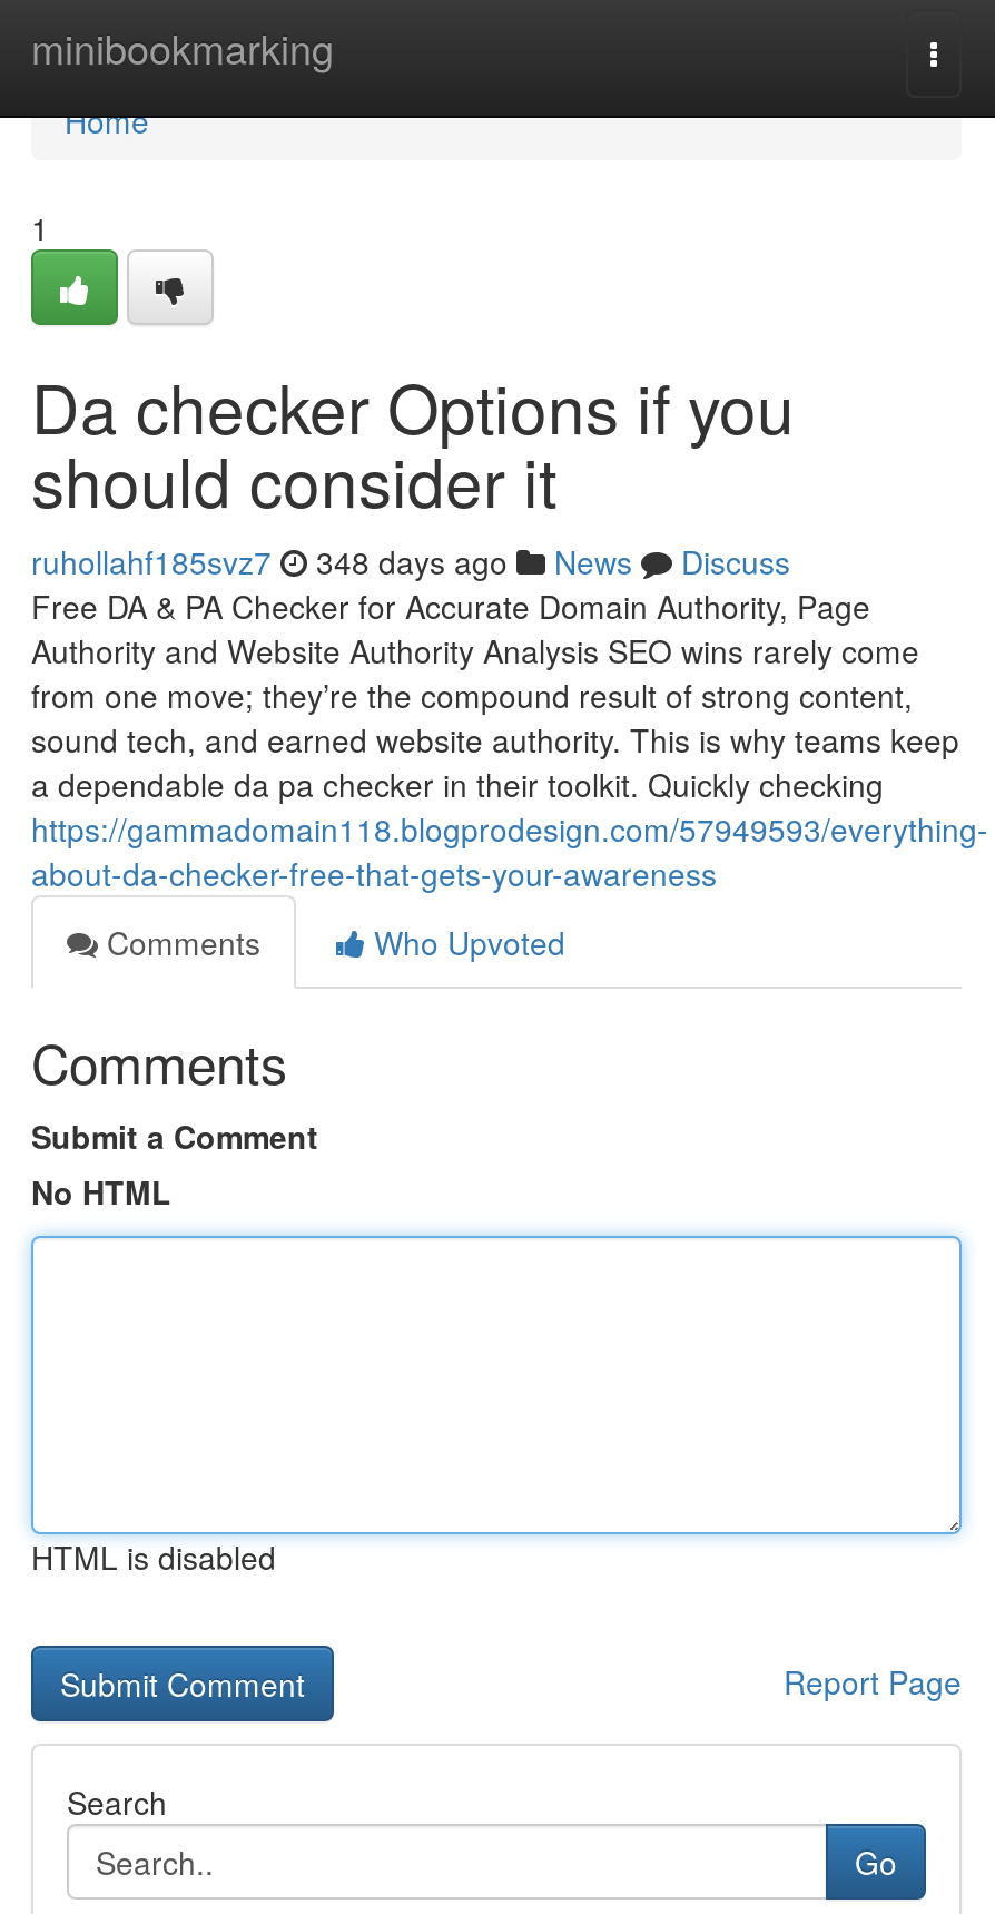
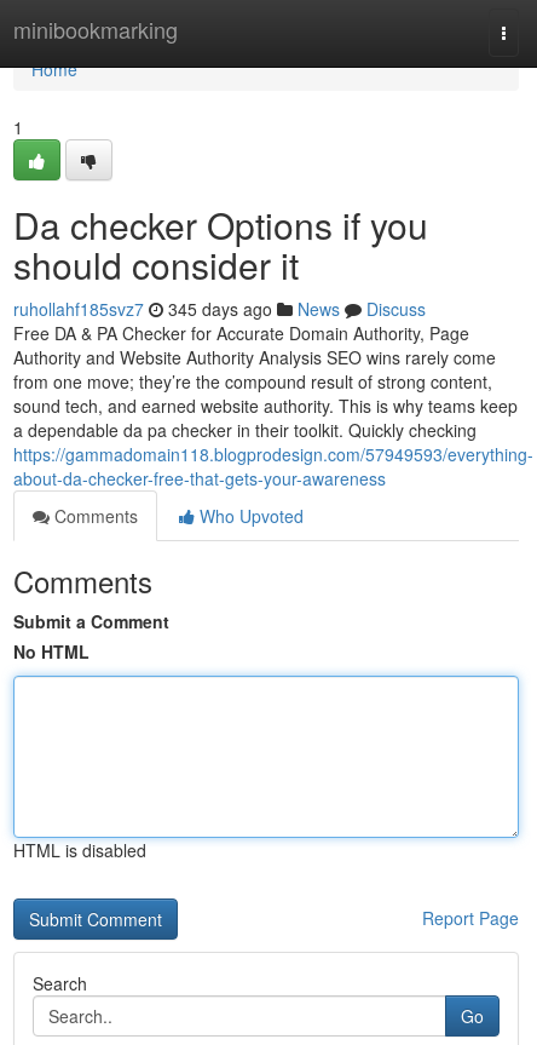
- ruhollahf185svz7 348 days ago News Discuss
+ ruhollahf185svz7 345 days ago News Discuss
